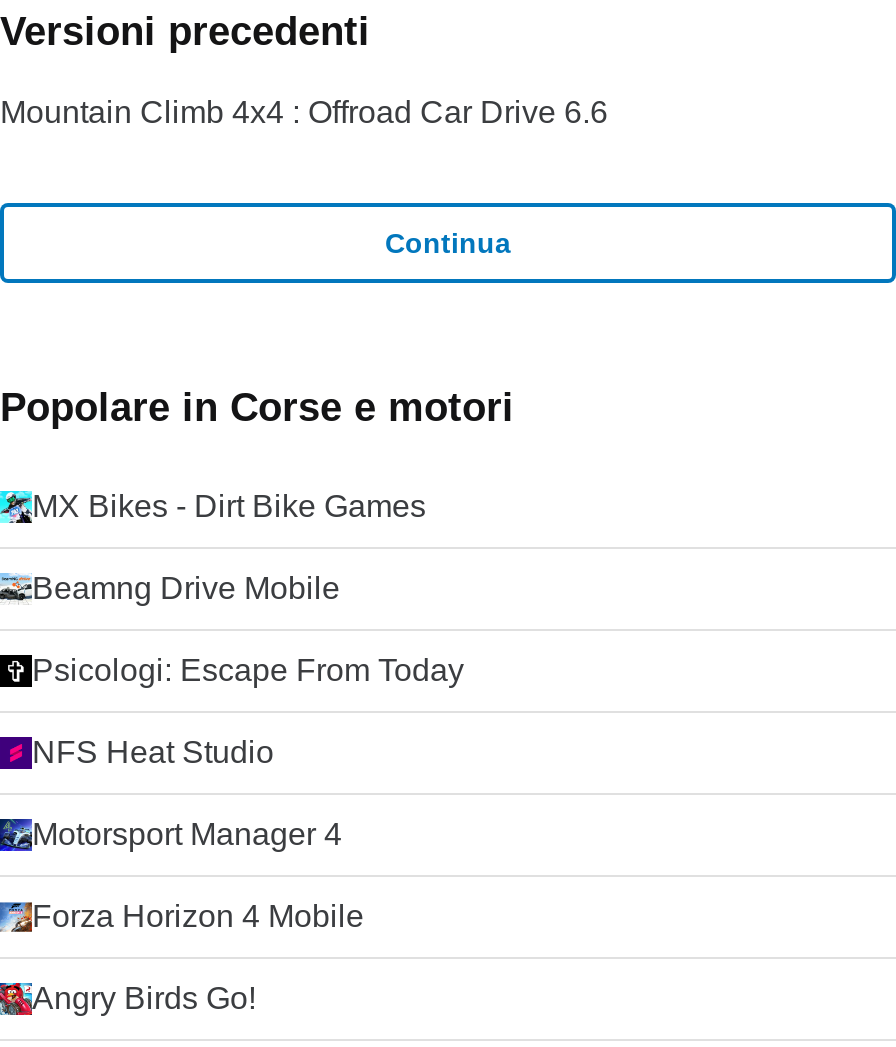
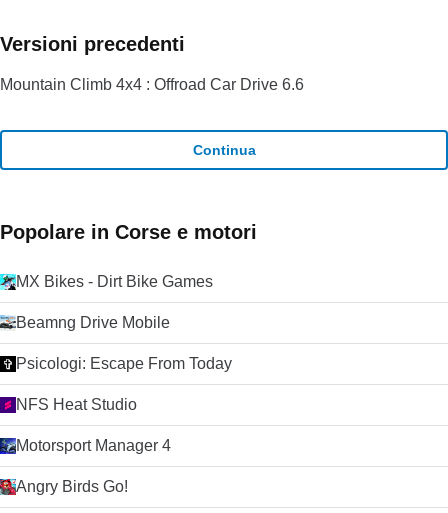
- Forza Horizon 4 Mobile
